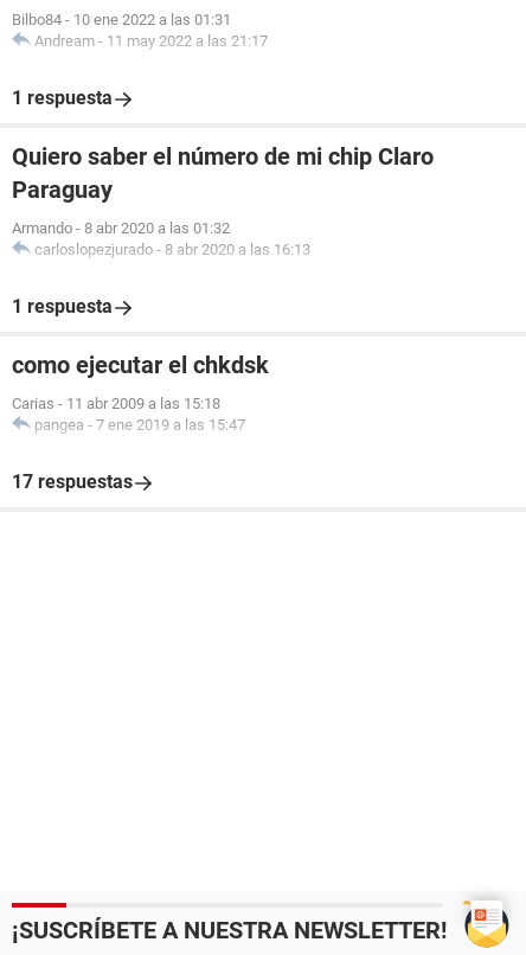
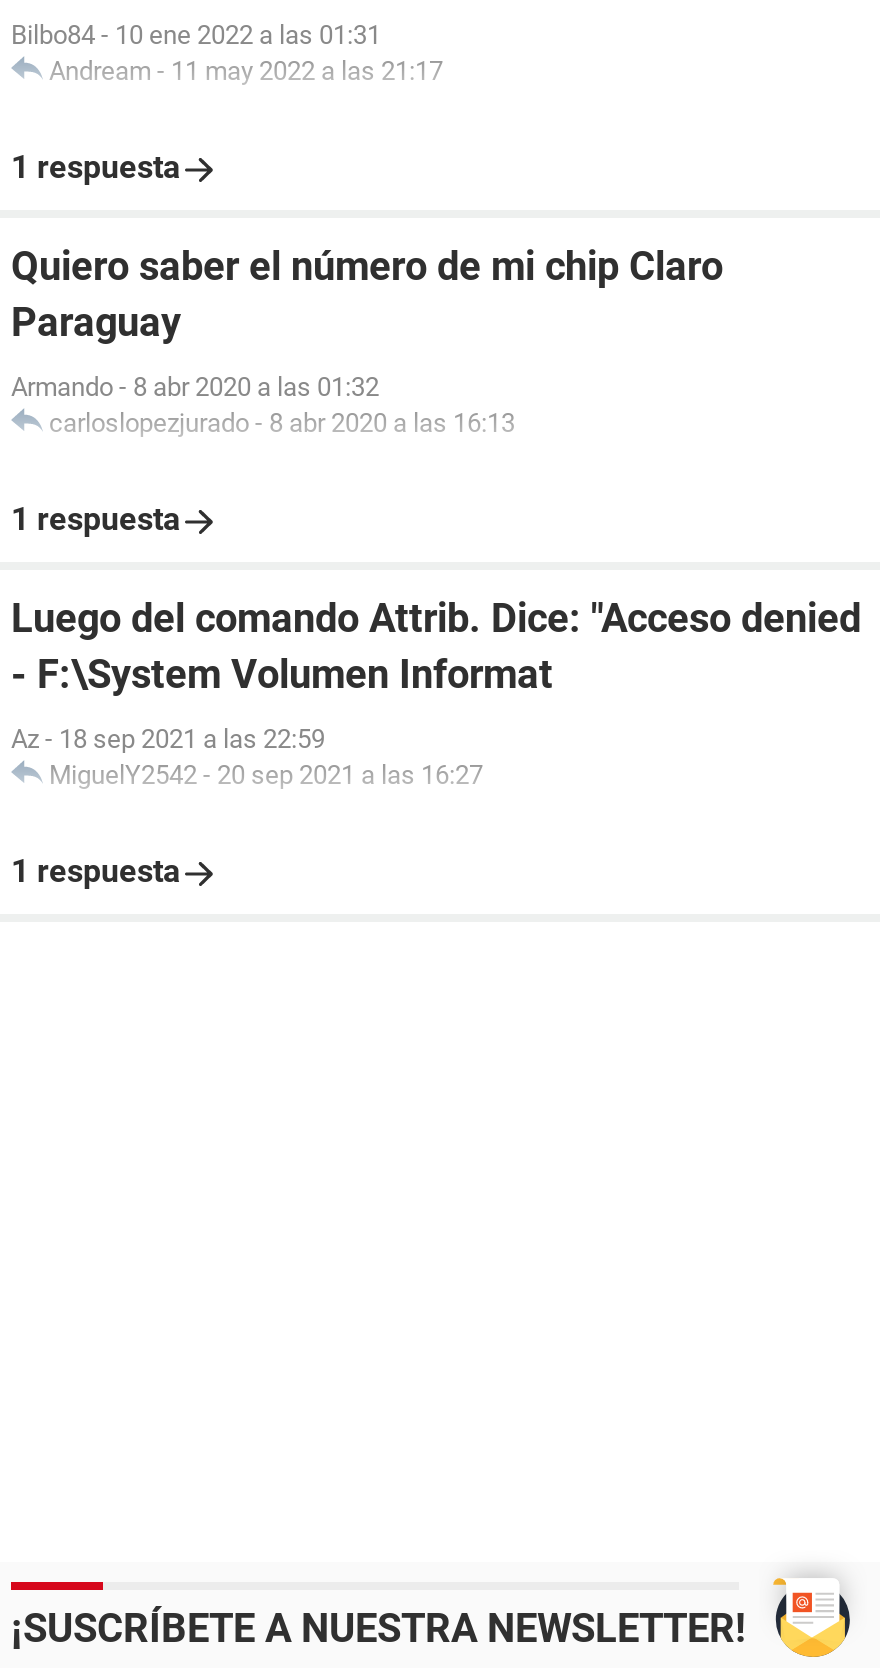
- como ejecutar el chkdsk
+ Luego del comando Attrib. Dice: "Acceso denied
+ - F:\System Volumen Informat

- Carias - 11 abr 2009 a las 15:18
- pangea - 7 ene 2019 a las 15:47
+ Az - 18 sep 2021 a las 22:59
+ MiguelY2542 - 20 sep 2021 a las 16:27

- 17 respuestas
+ 1 respuesta
